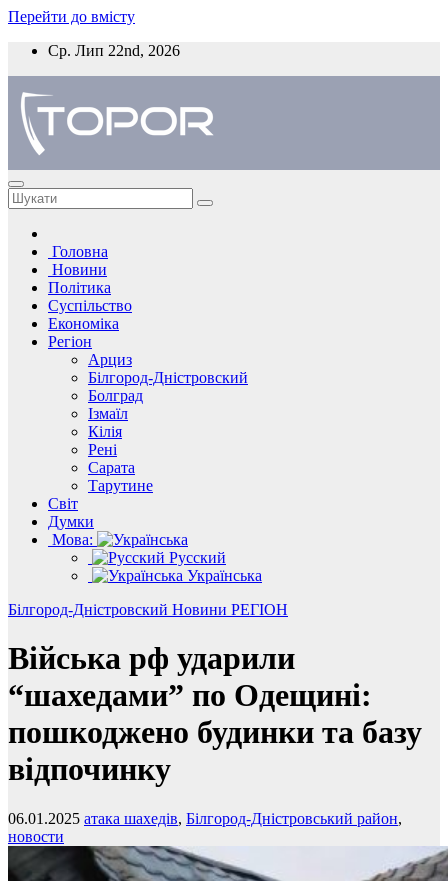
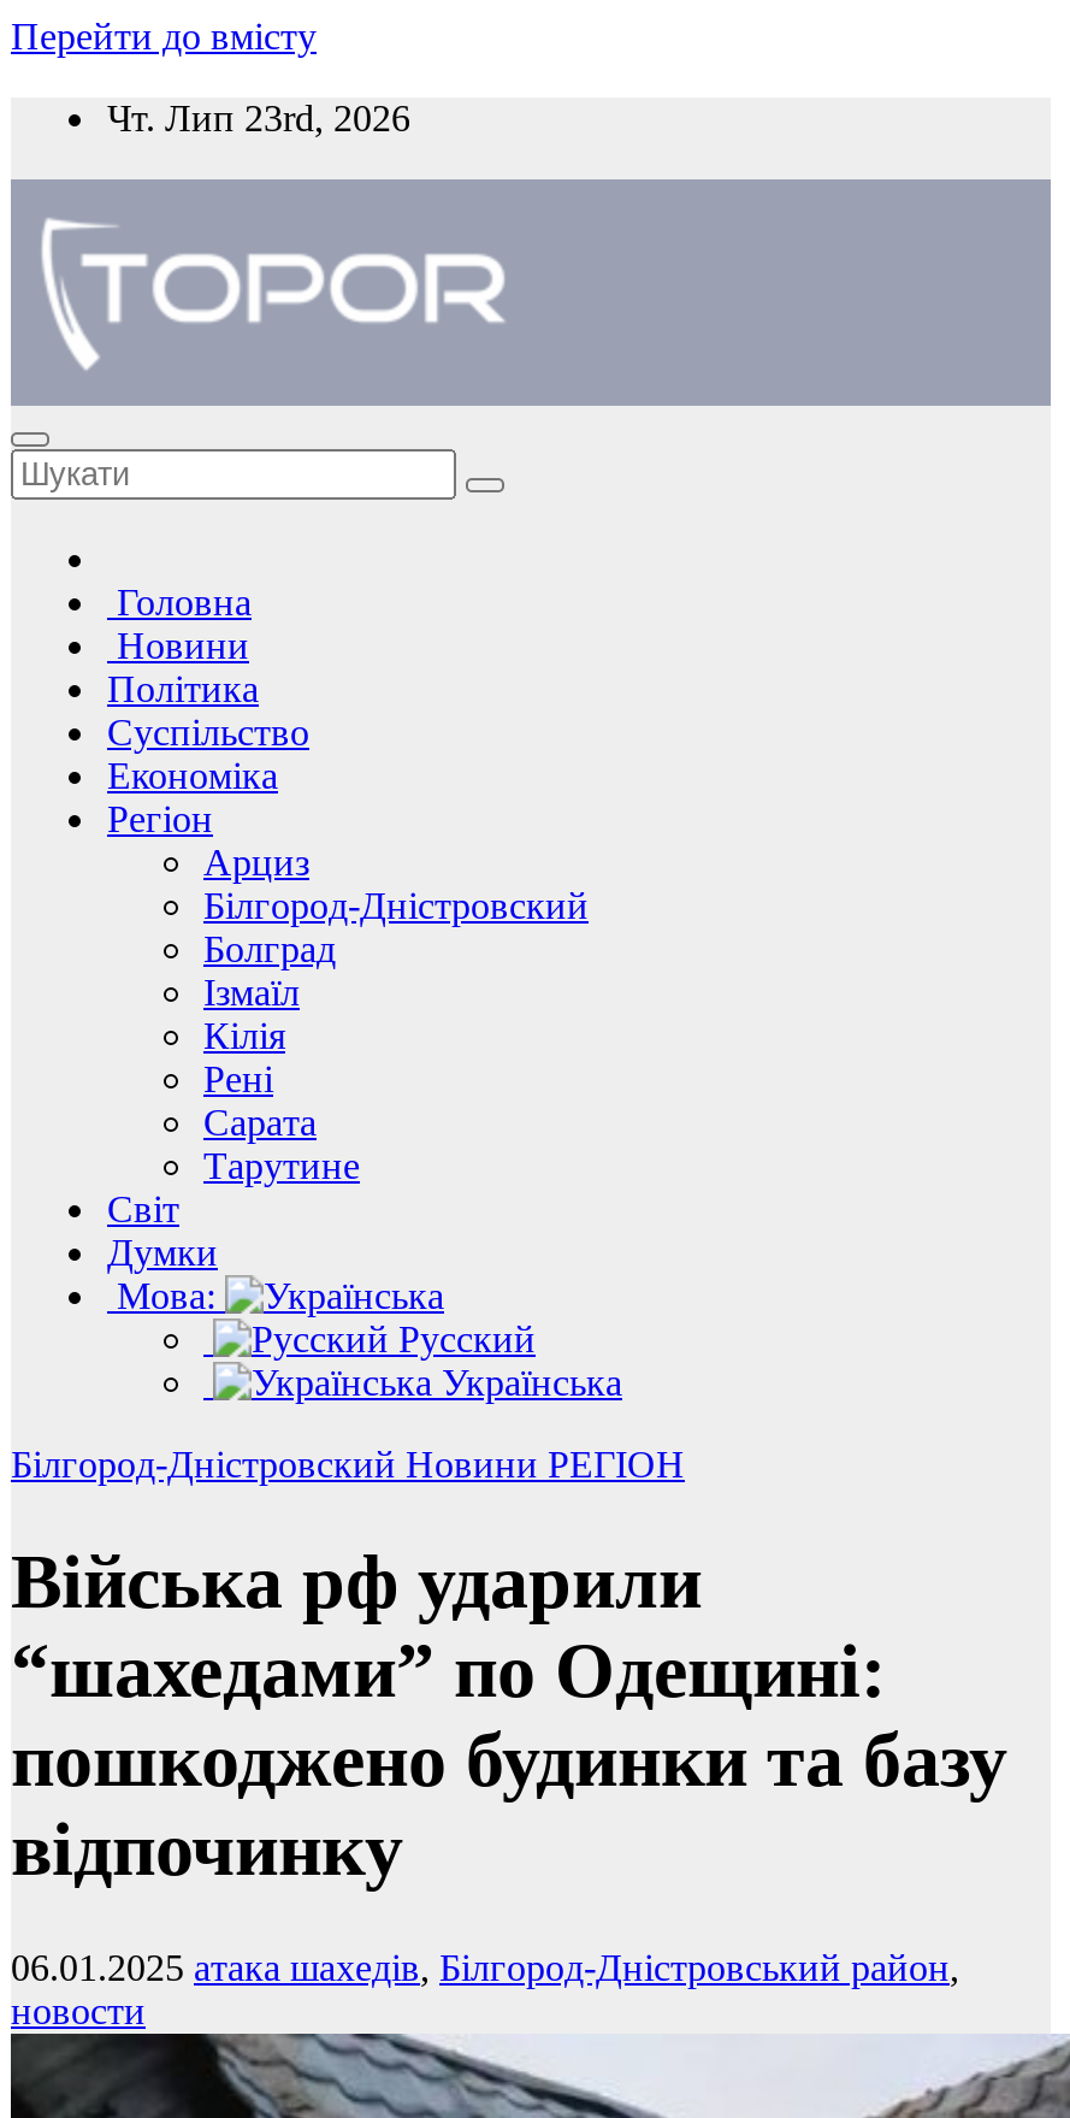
- Ср. Лип 22nd, 2026
+ Чт. Лип 23rd, 2026
